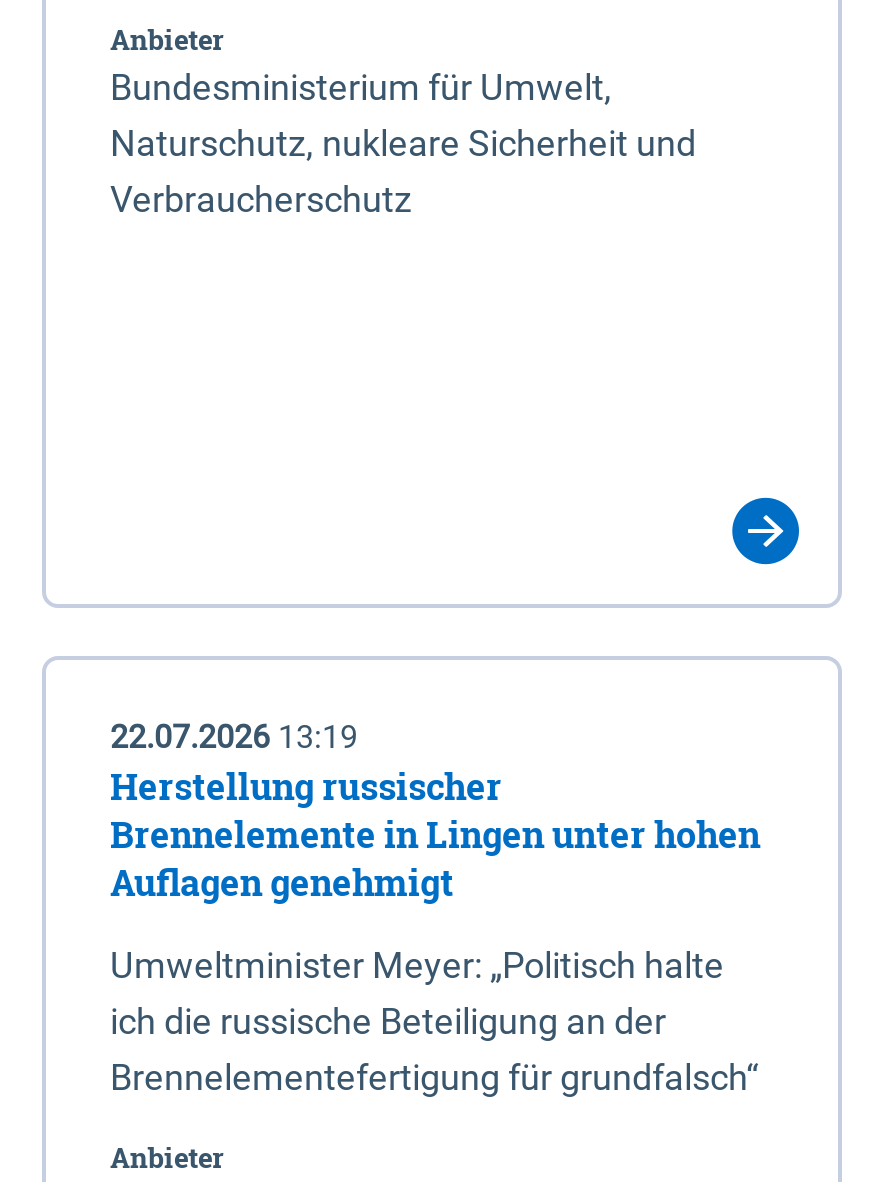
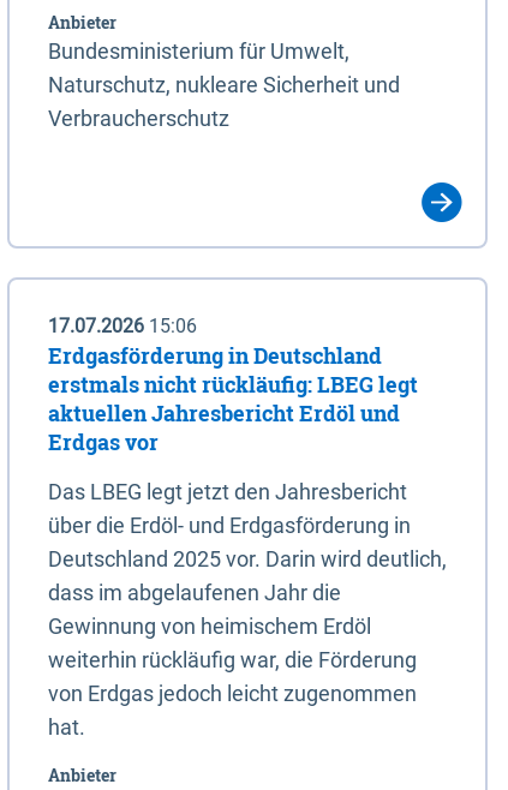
moved up: [image]

- 22.07.2026 13:19
- Herstellung russischer
- Brennelemente in Lingen unter hohen
- Auflagen genehmigt
+ 17.07.2026 15:06
+ Erdgasförderung in Deutschland
+ erstmals nicht rückläufig: LBEG legt
+ aktuellen Jahresbericht Erdöl und
+ Erdgas vor

- Umweltminister Meyer: „Politisch halte
- ich die russische Beteiligung an der
- Brennelementefertigung für grundfalsch“
+ Das LBEG legt jetzt den Jahresbericht
+ über die Erdöl- und Erdgasförderung in
+ Deutschland 2025 vor. Darin wird deutlich,
+ dass im abgelaufenen Jahr die
+ Gewinnung von heimischem Erdöl
+ weiterhin rückläufig war, die Förderung
+ von Erdgas jedoch leicht zugenommen
+ hat.
